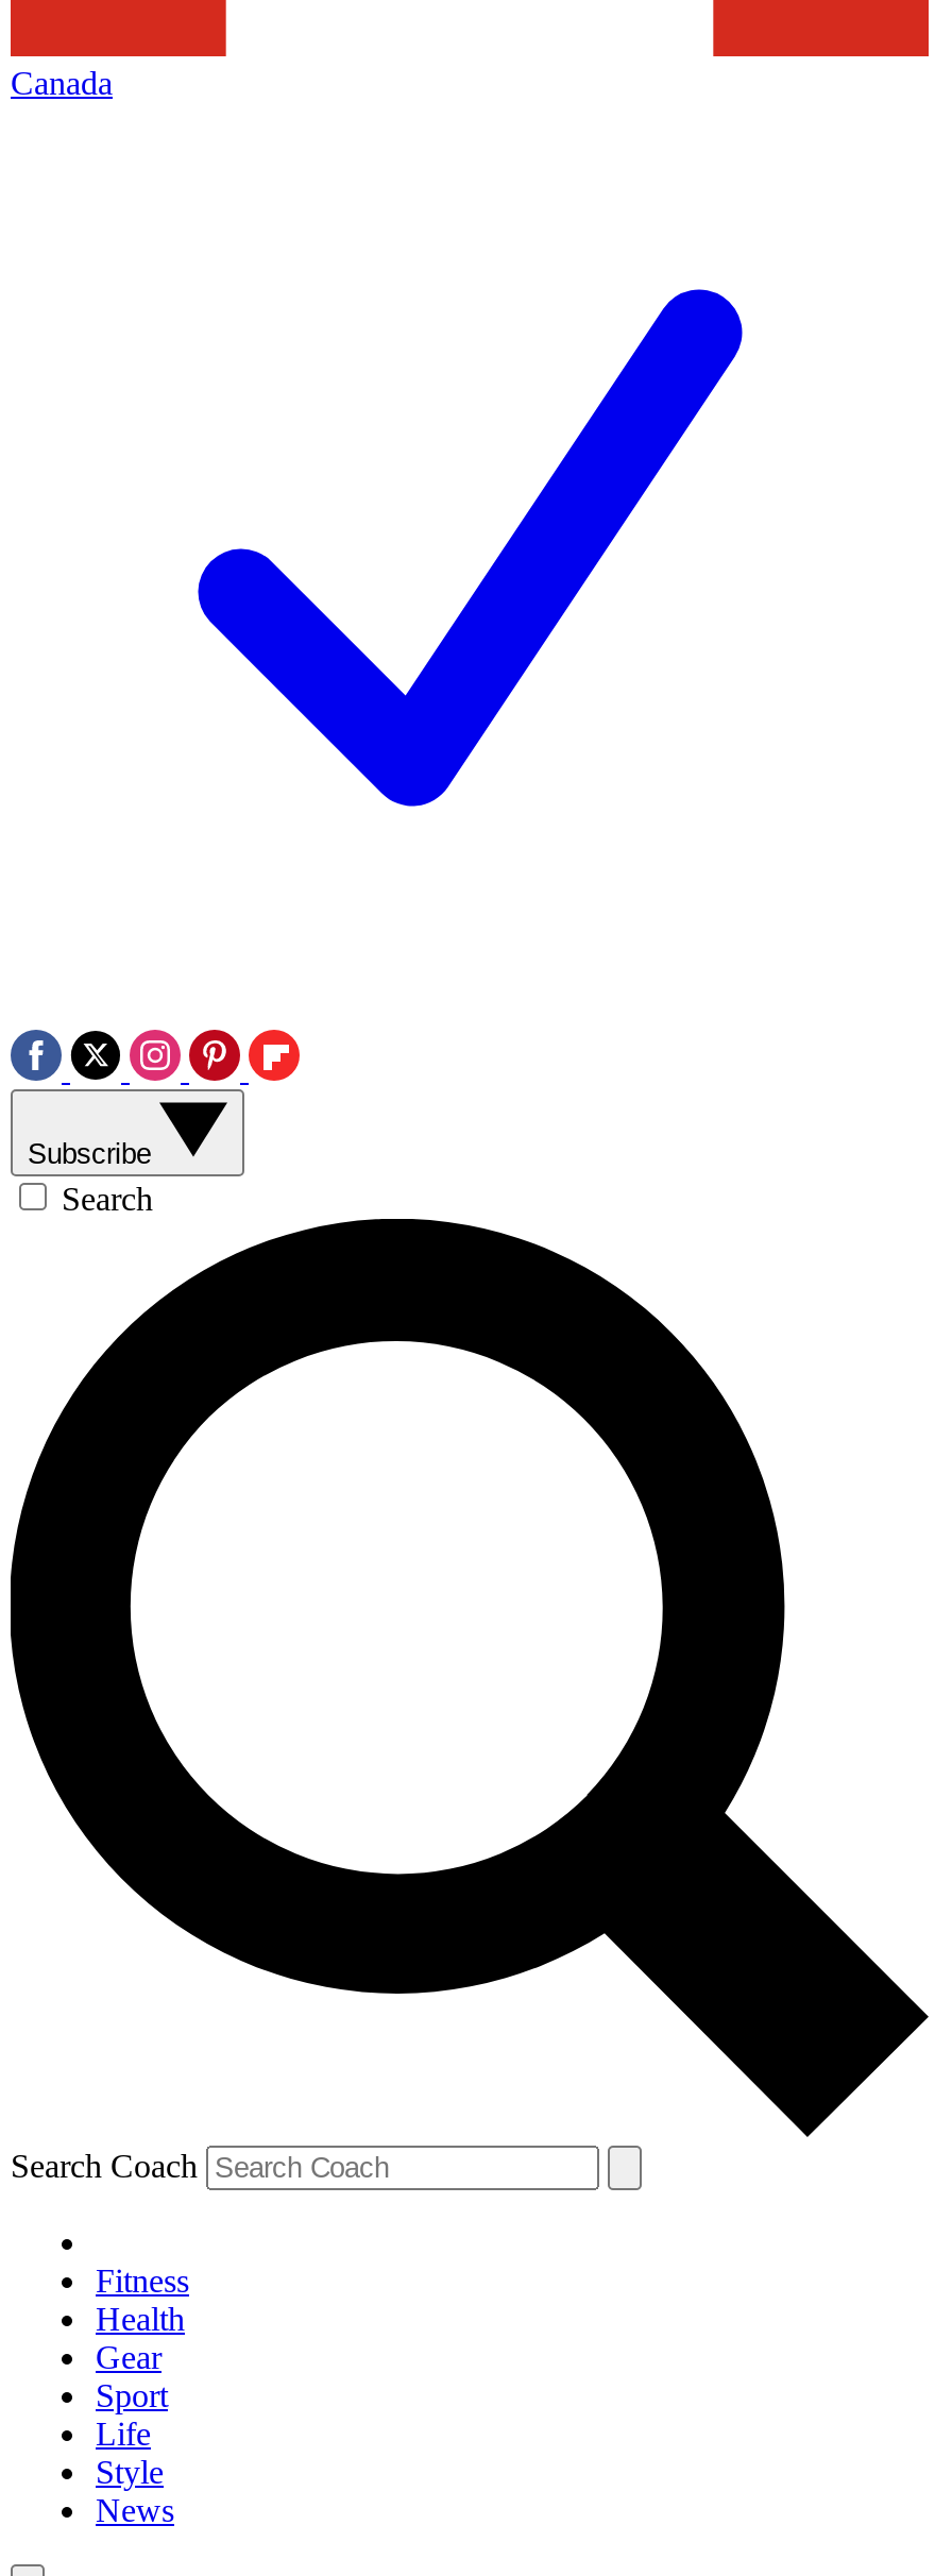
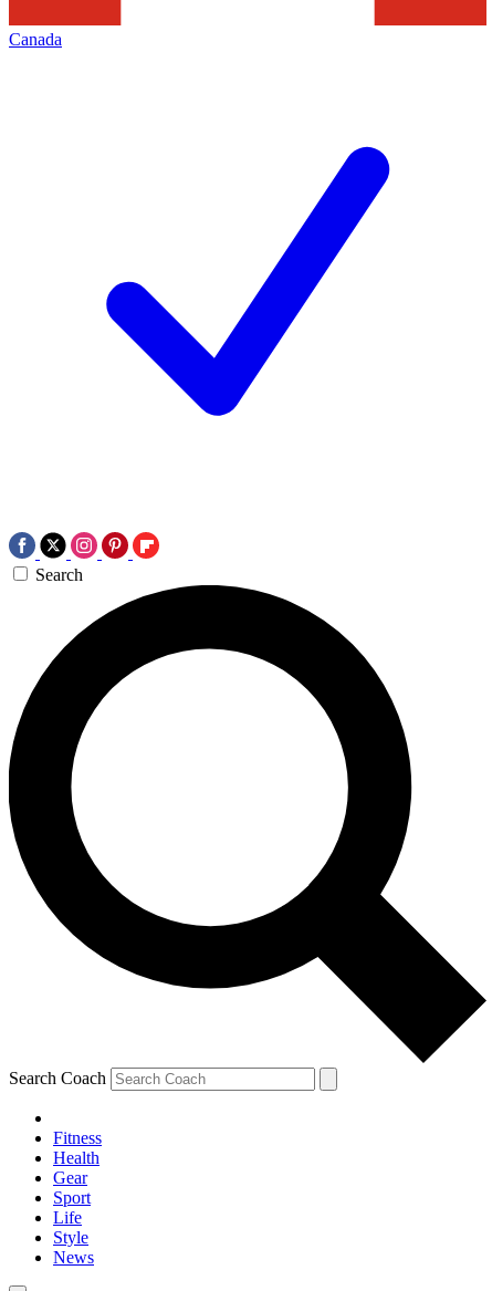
- Subscribe
